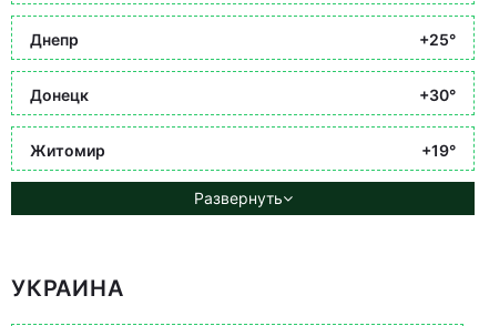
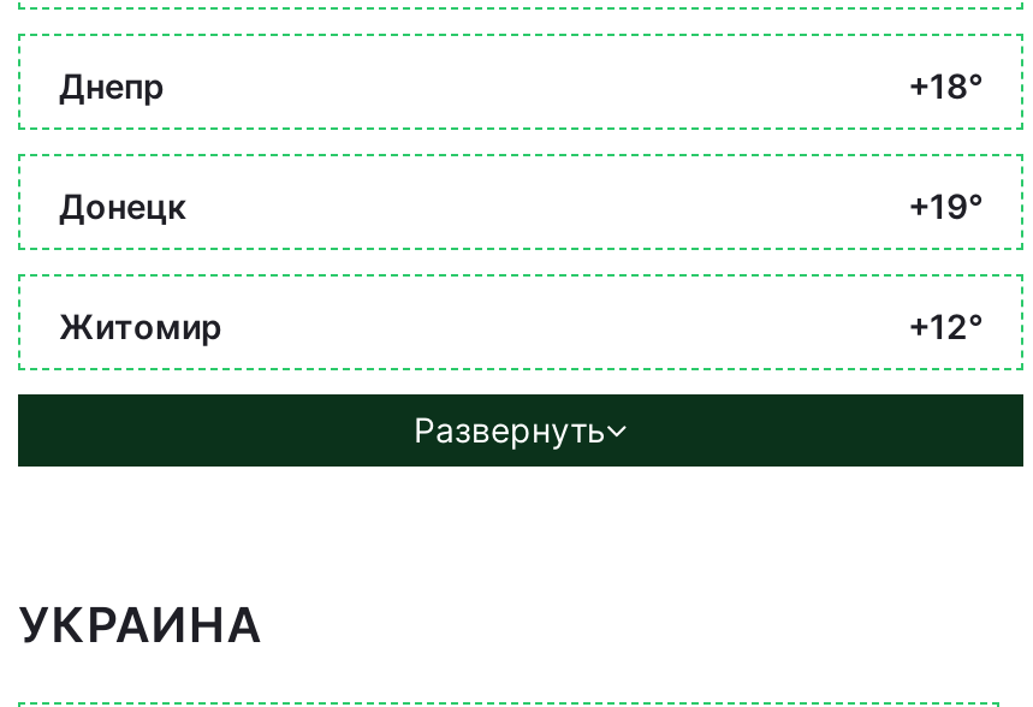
- +25°
+ +18°

- +30°
+ +19°

- +19°
+ +12°
